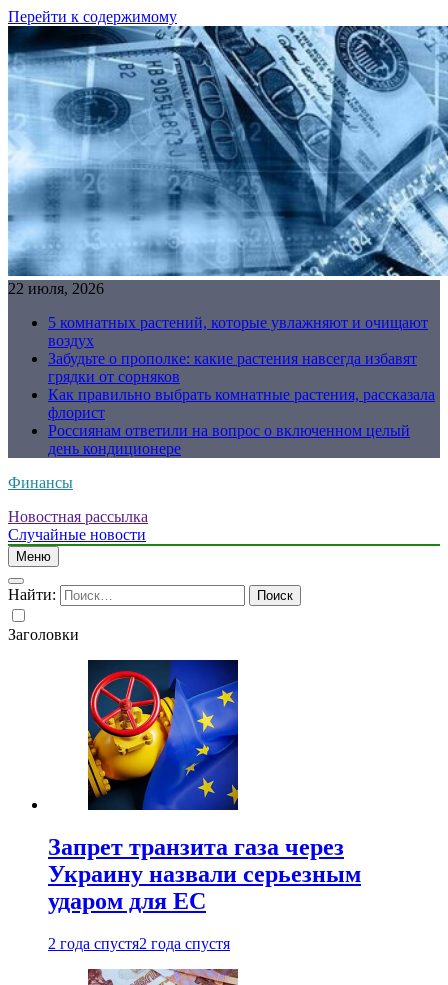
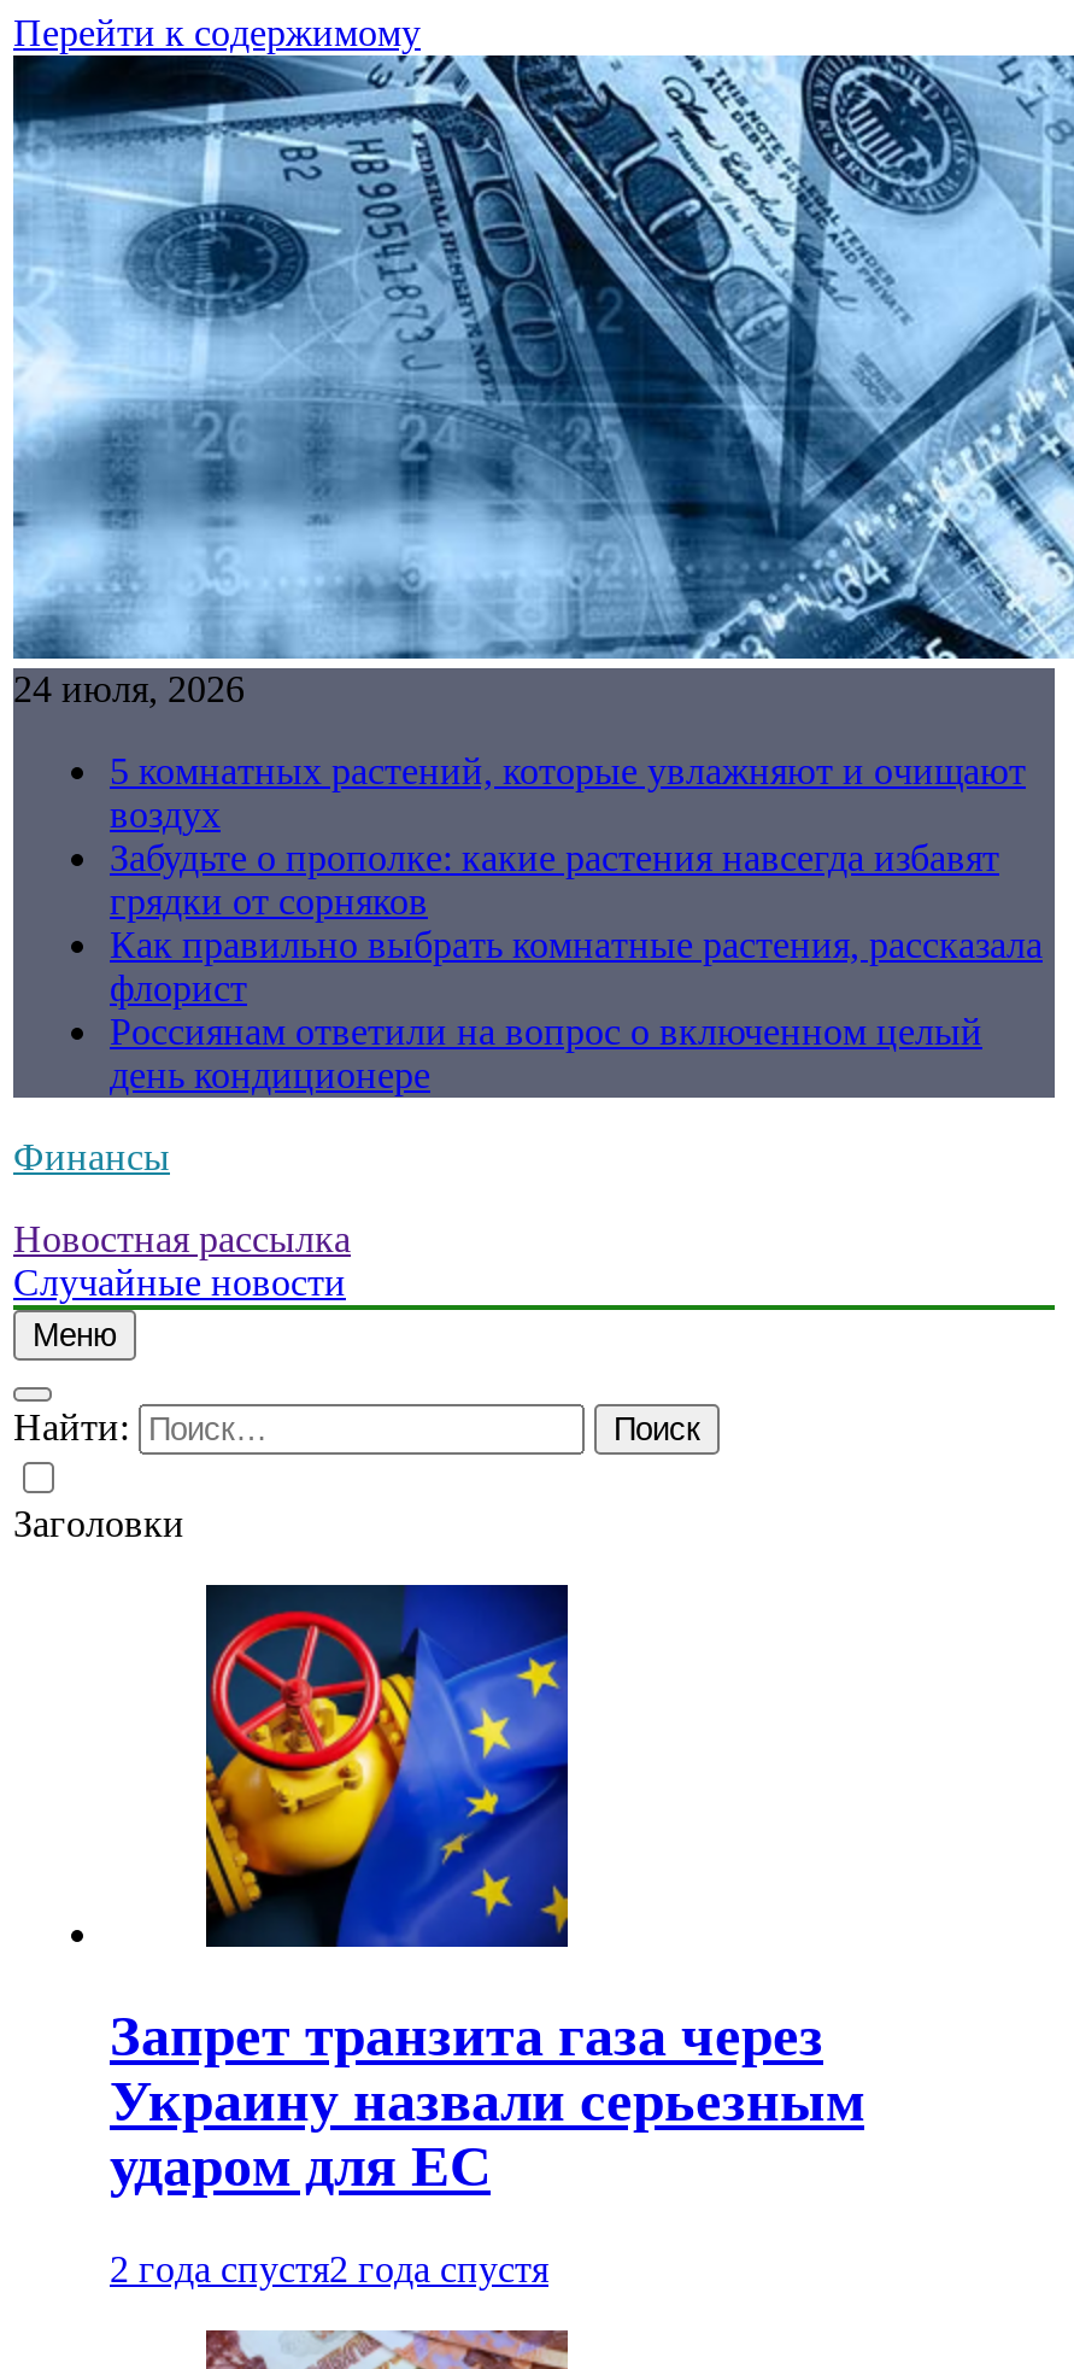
- 22 июля, 2026
+ 24 июля, 2026
